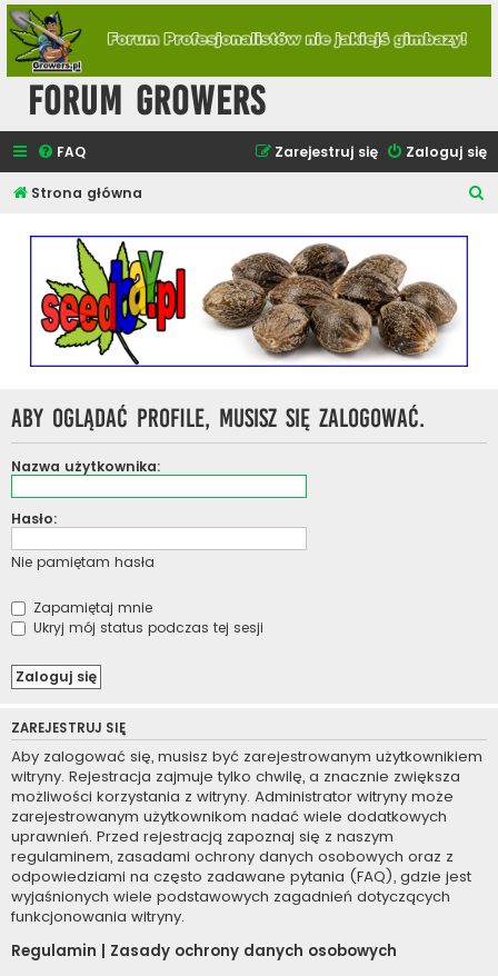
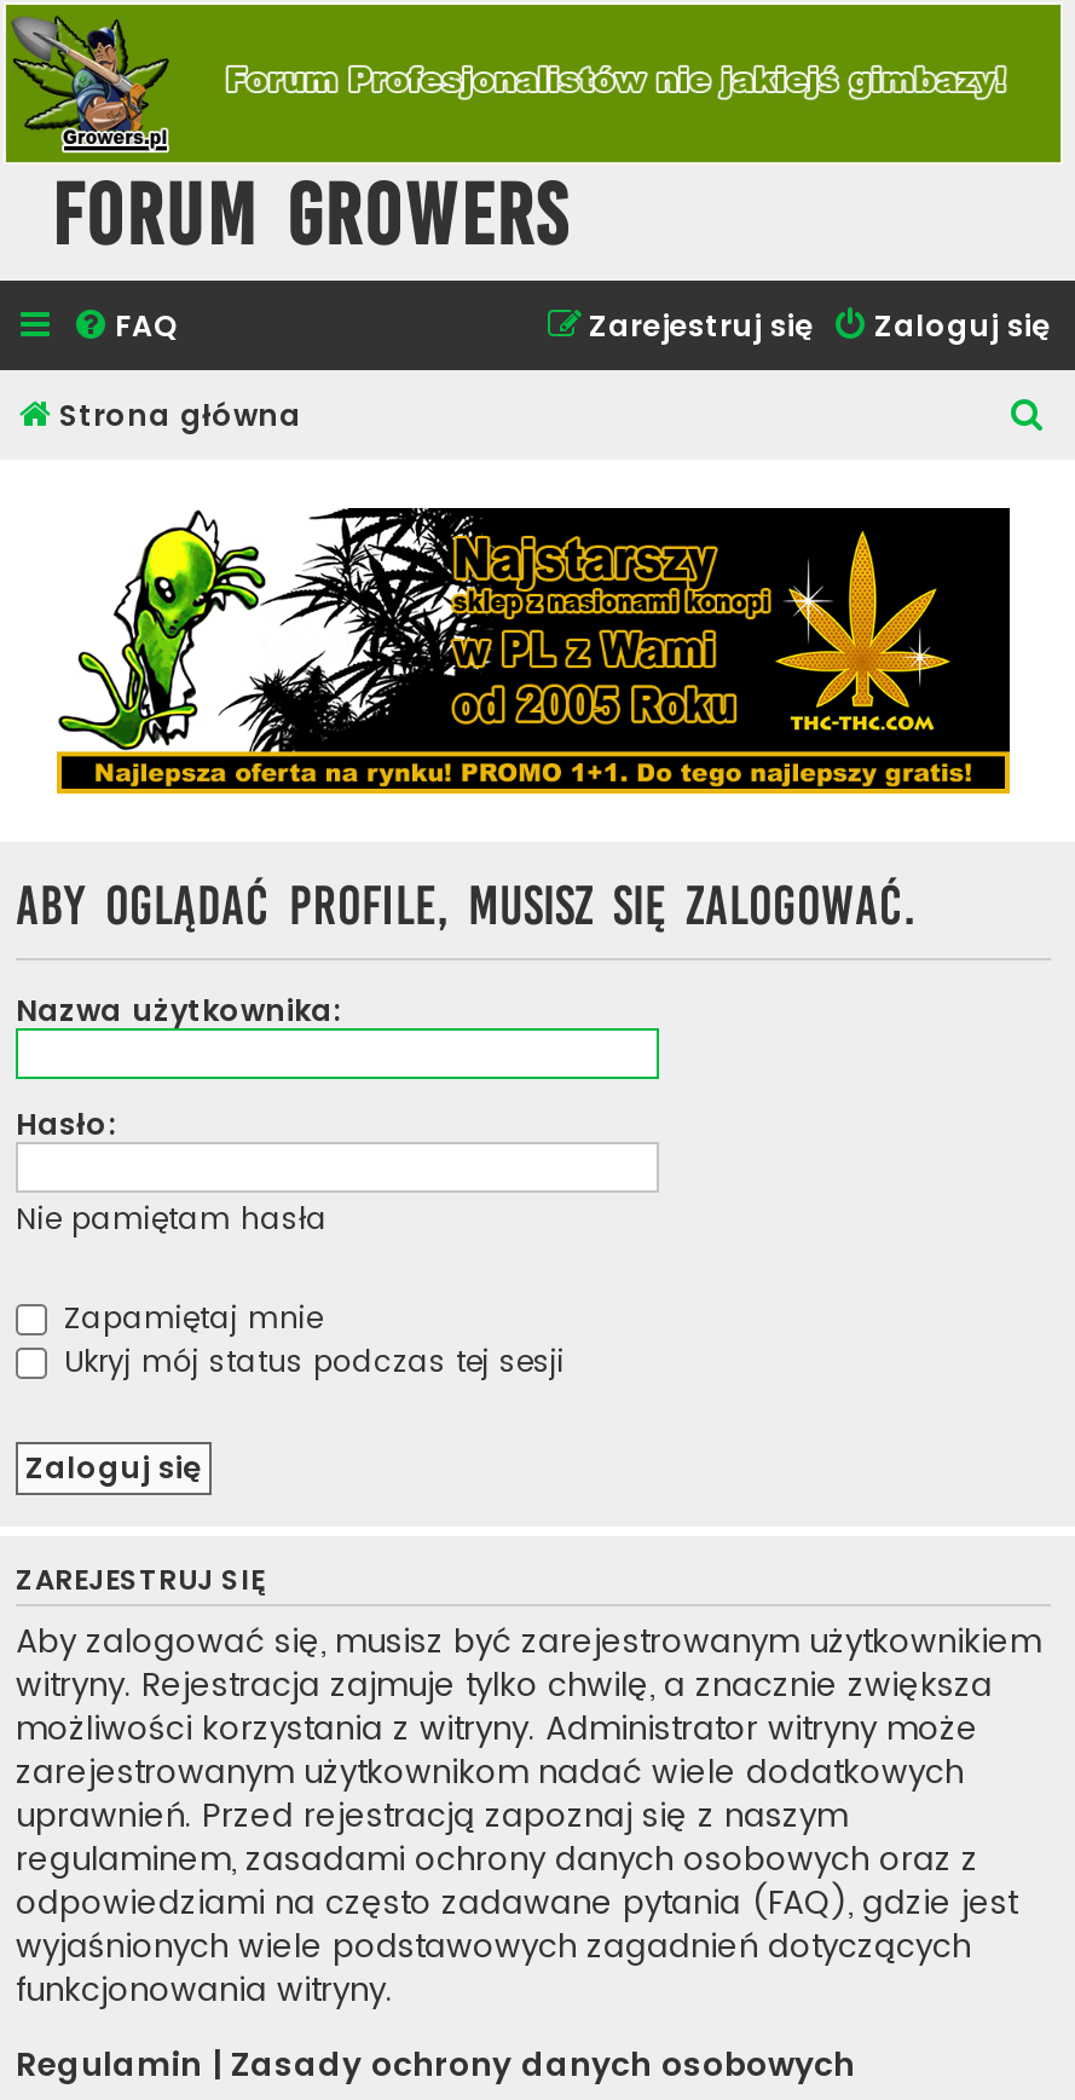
- [image]
+ [image]
